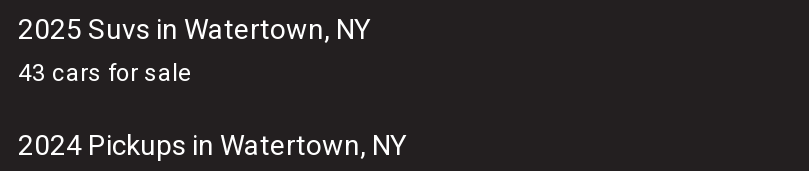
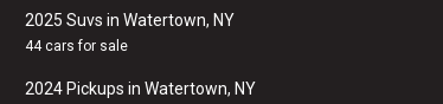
- 43 cars for sale
+ 44 cars for sale
